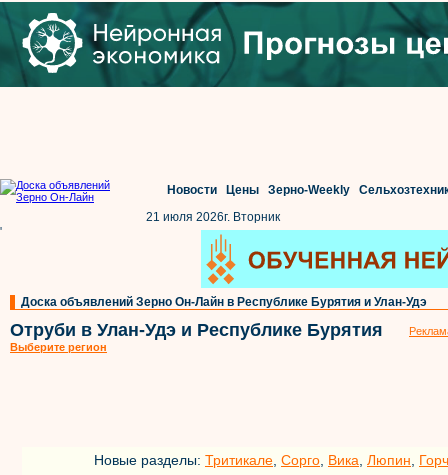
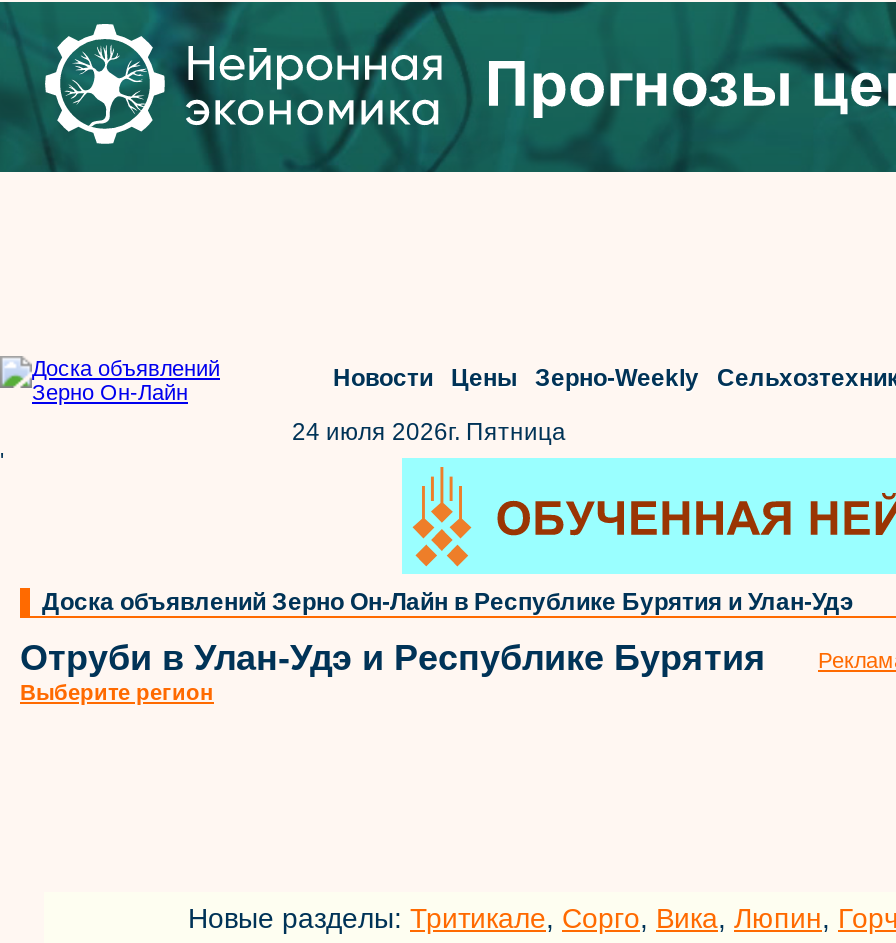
- 21 июля 2026г. Вторник
+ 24 июля 2026г. Пятница
